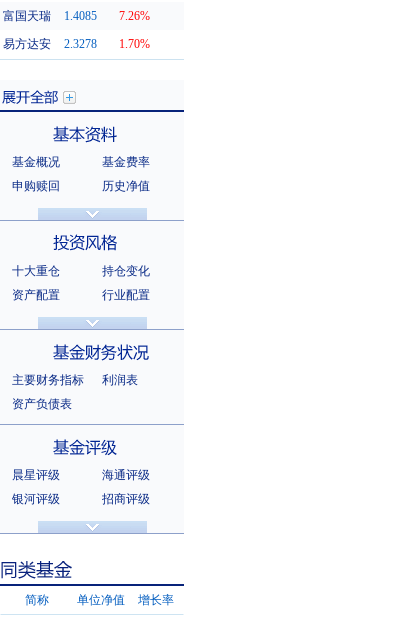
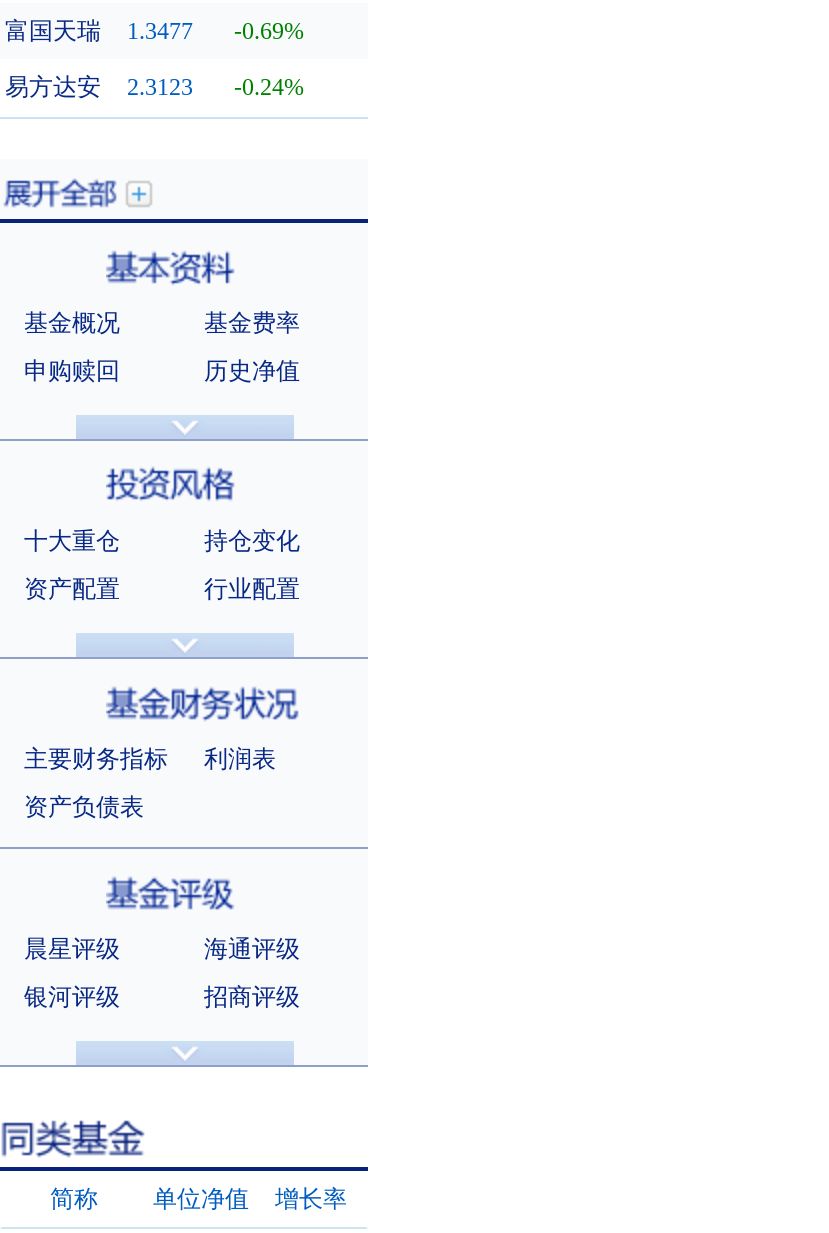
- 1.4085
+ 1.3477

- 7.26%
+ -0.69%

- 2.3278
+ 2.3123

- 1.70%
+ -0.24%
